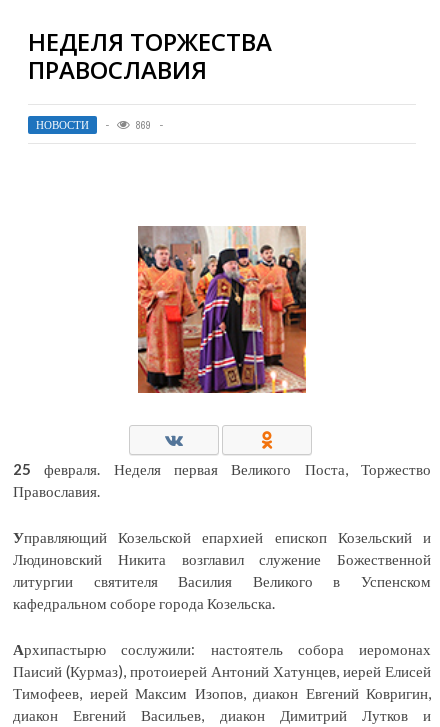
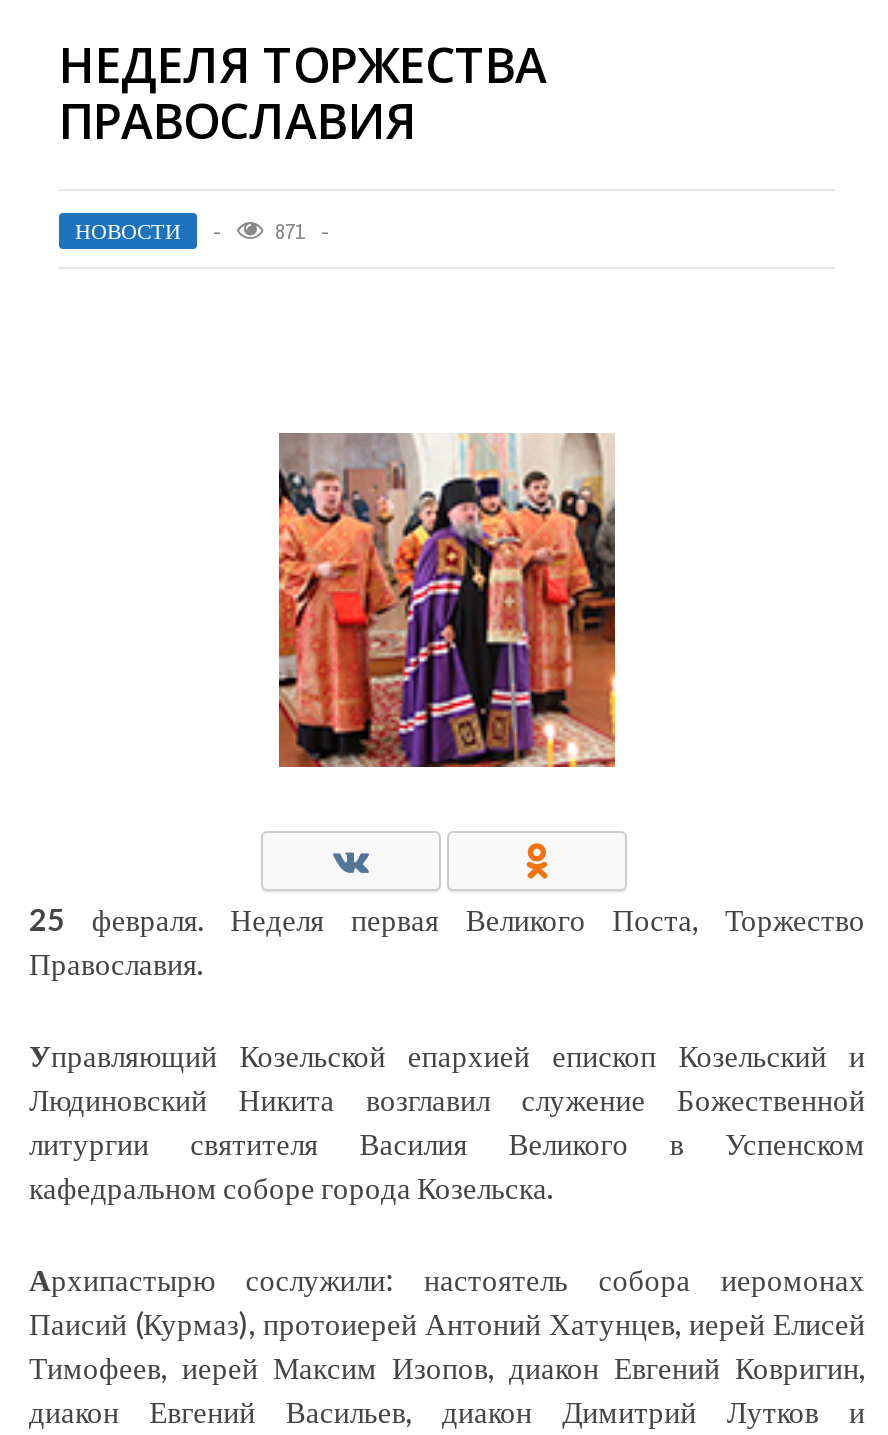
- 869
+ 871
